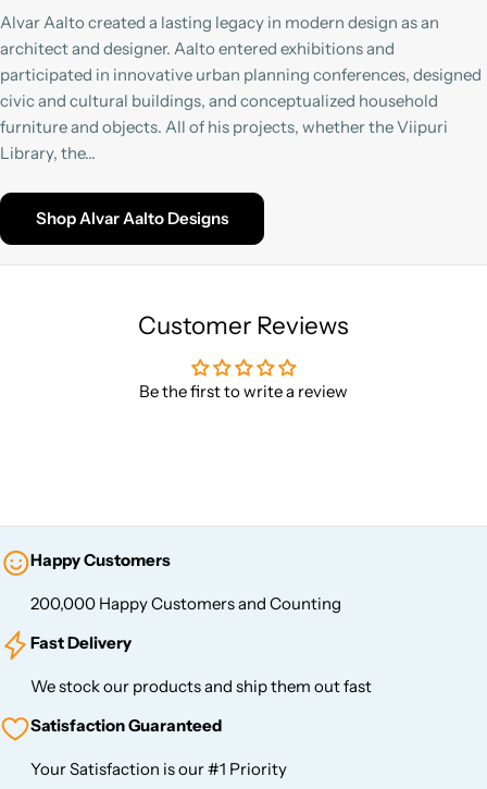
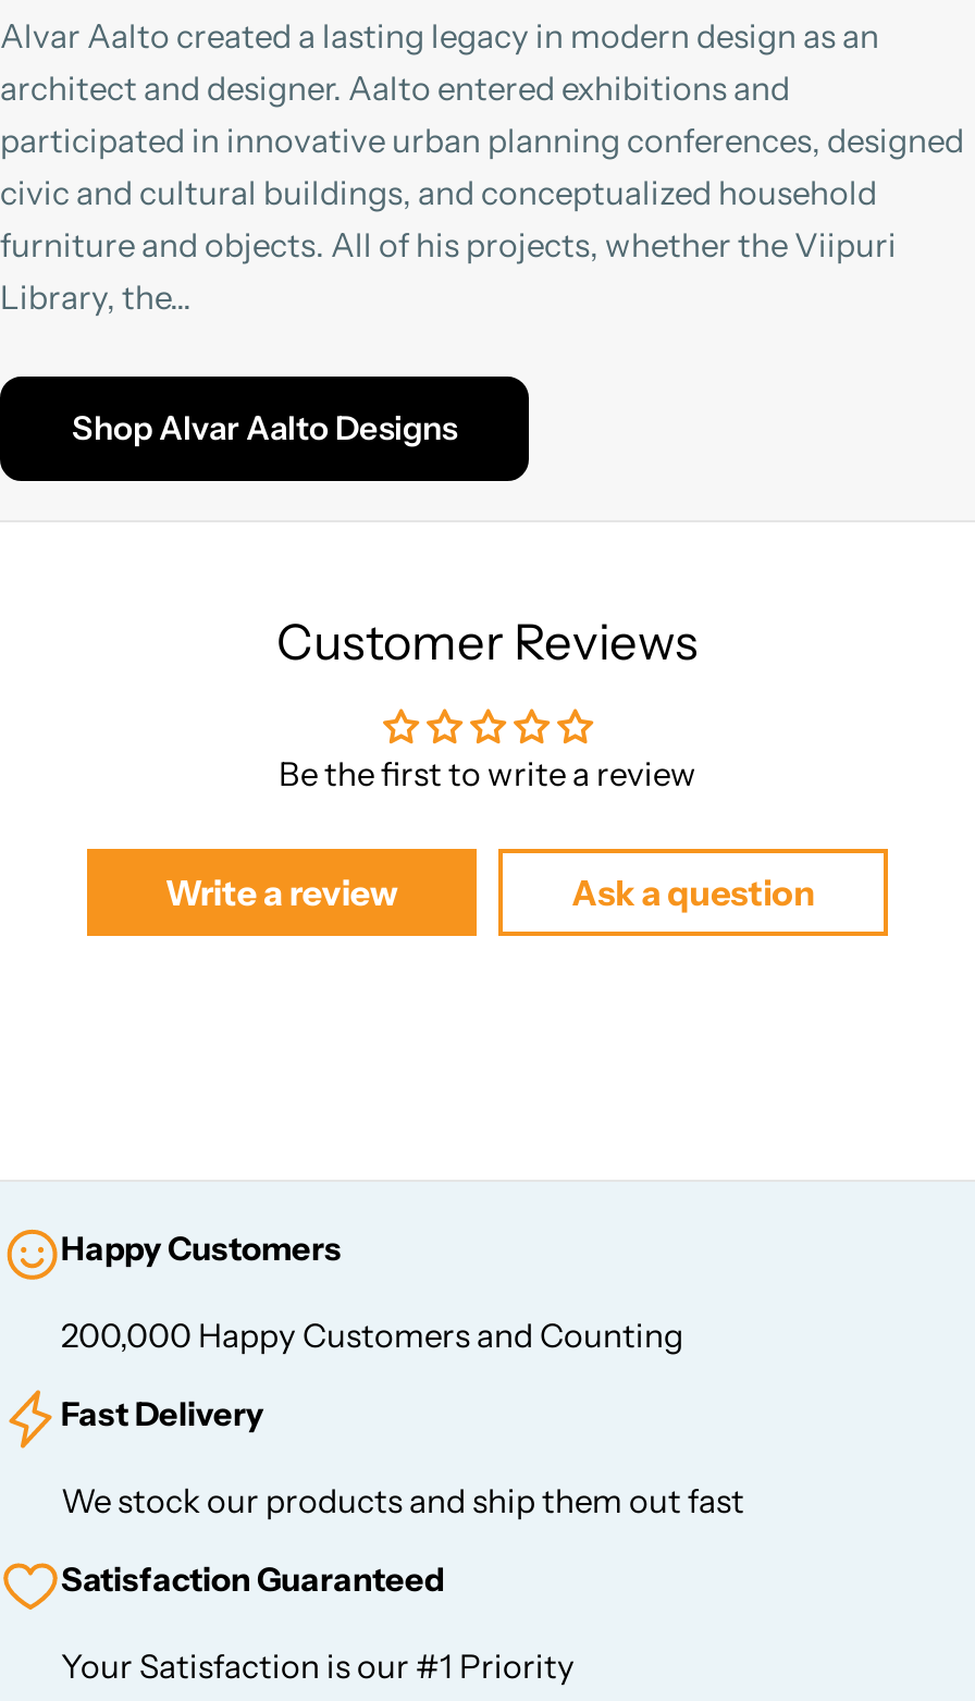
+ Write a review
+ Ask a question
